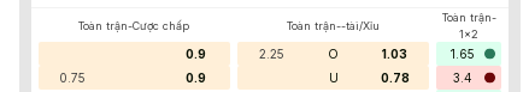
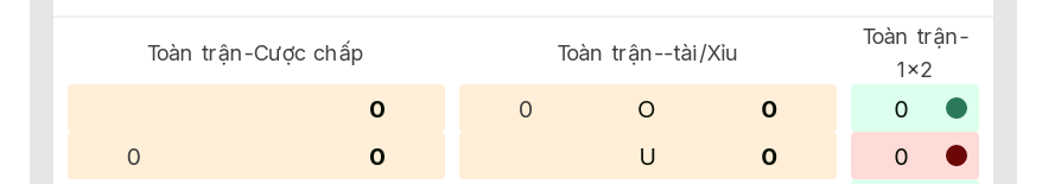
- 0.9
+ 0

- 2.25
+ 0

- 1.03
+ 0

- 1.65
+ 0

- 0.75
+ 0

- 0.9
+ 0

- 0.78
+ 0

- 3.4
+ 0
